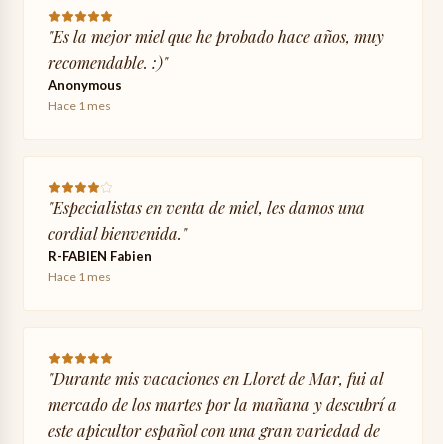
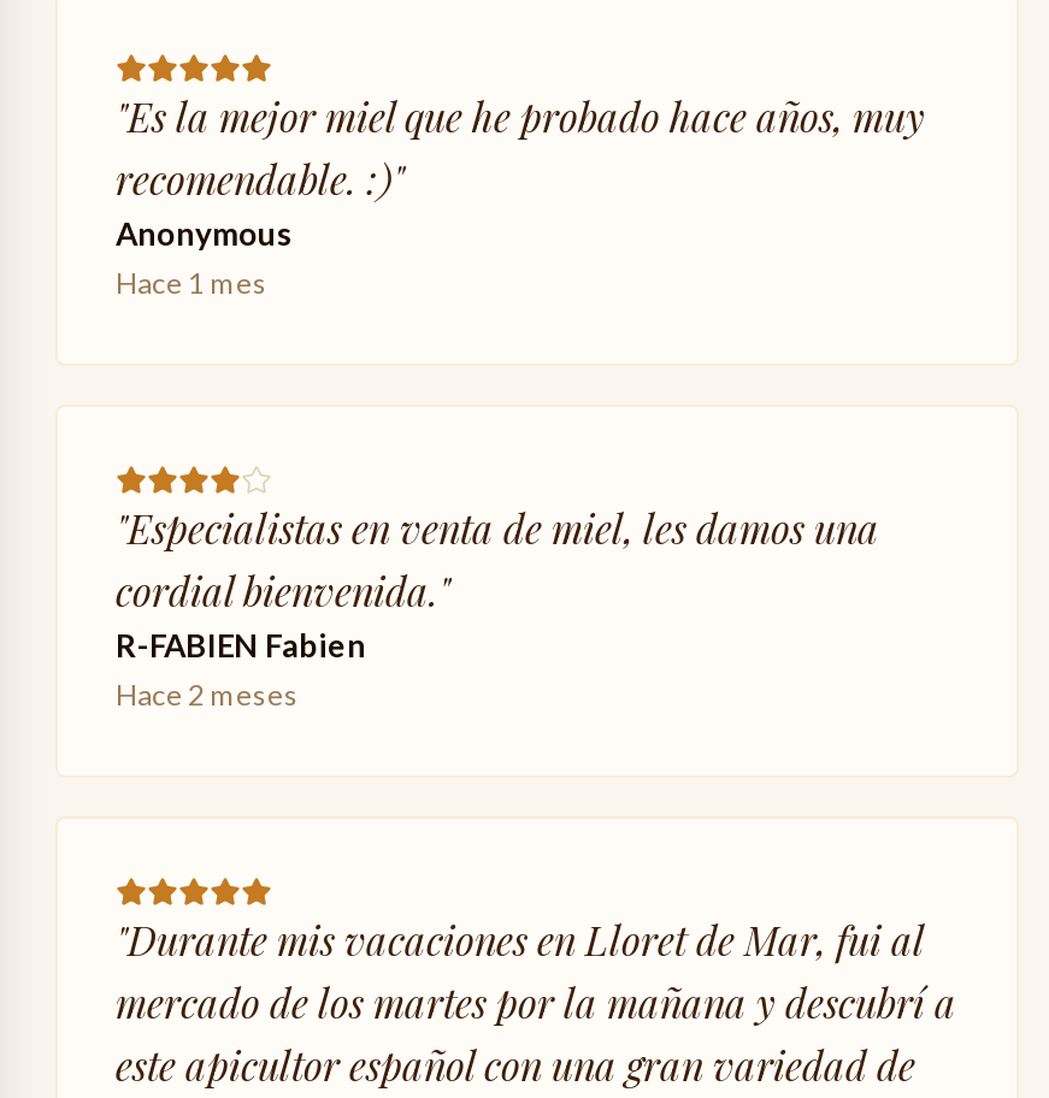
- Hace 1 mes
+ Hace 2 meses
